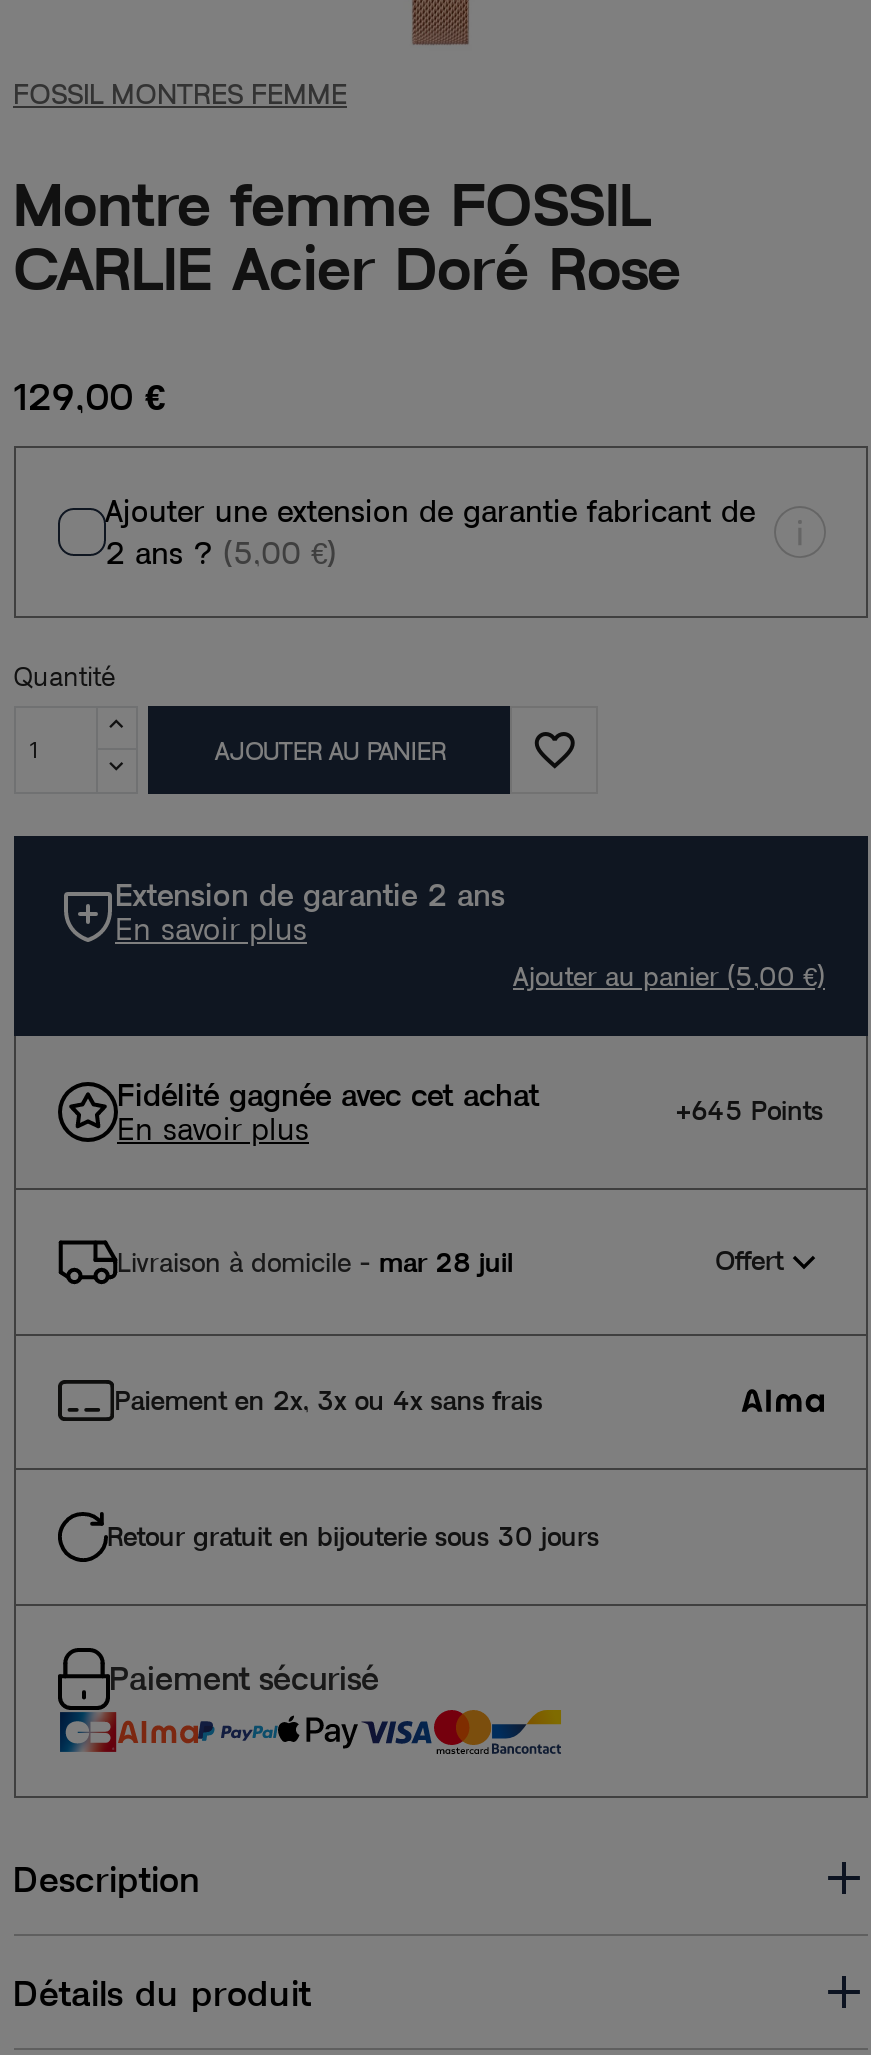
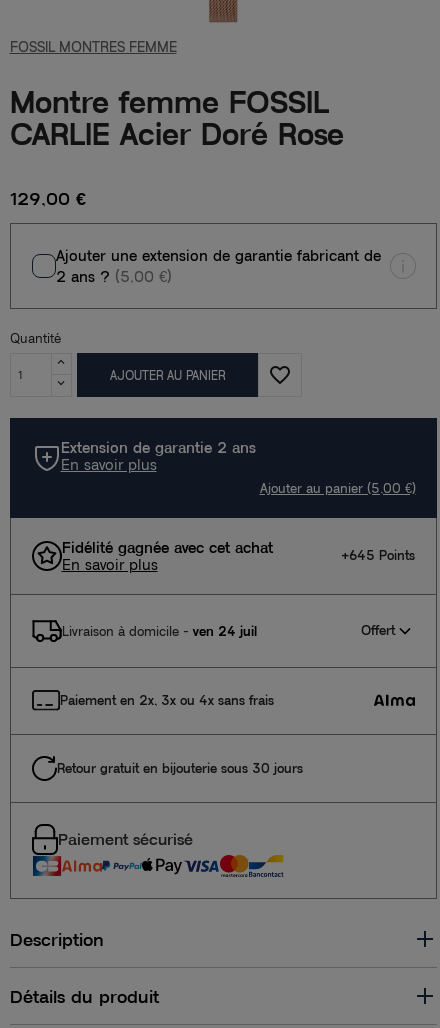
- Livraison à domicile - mar 28 juil
+ Livraison à domicile - ven 24 juil
